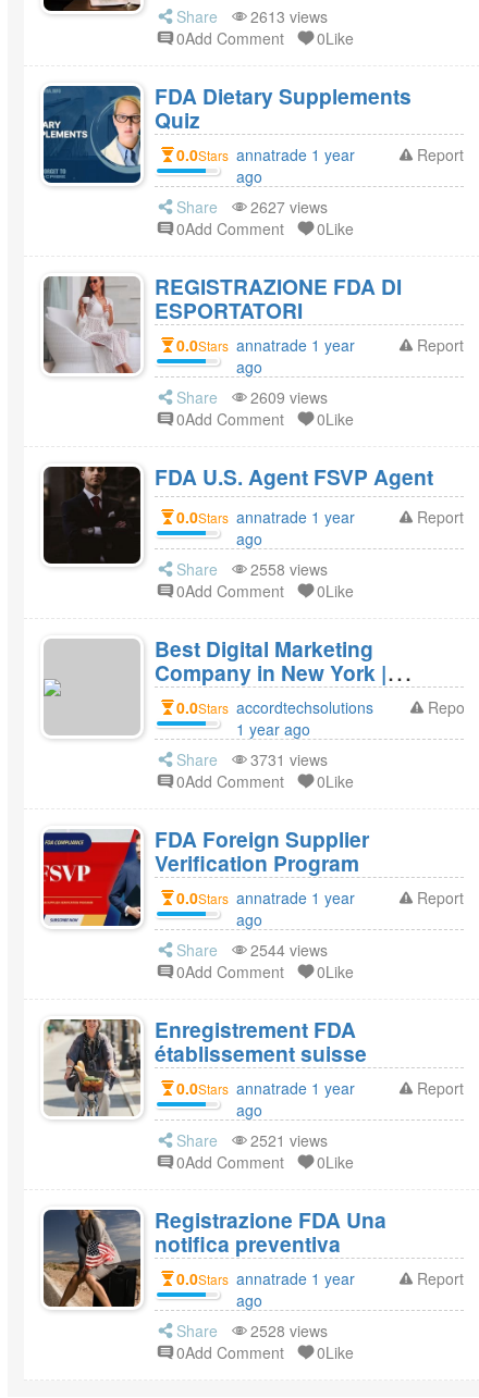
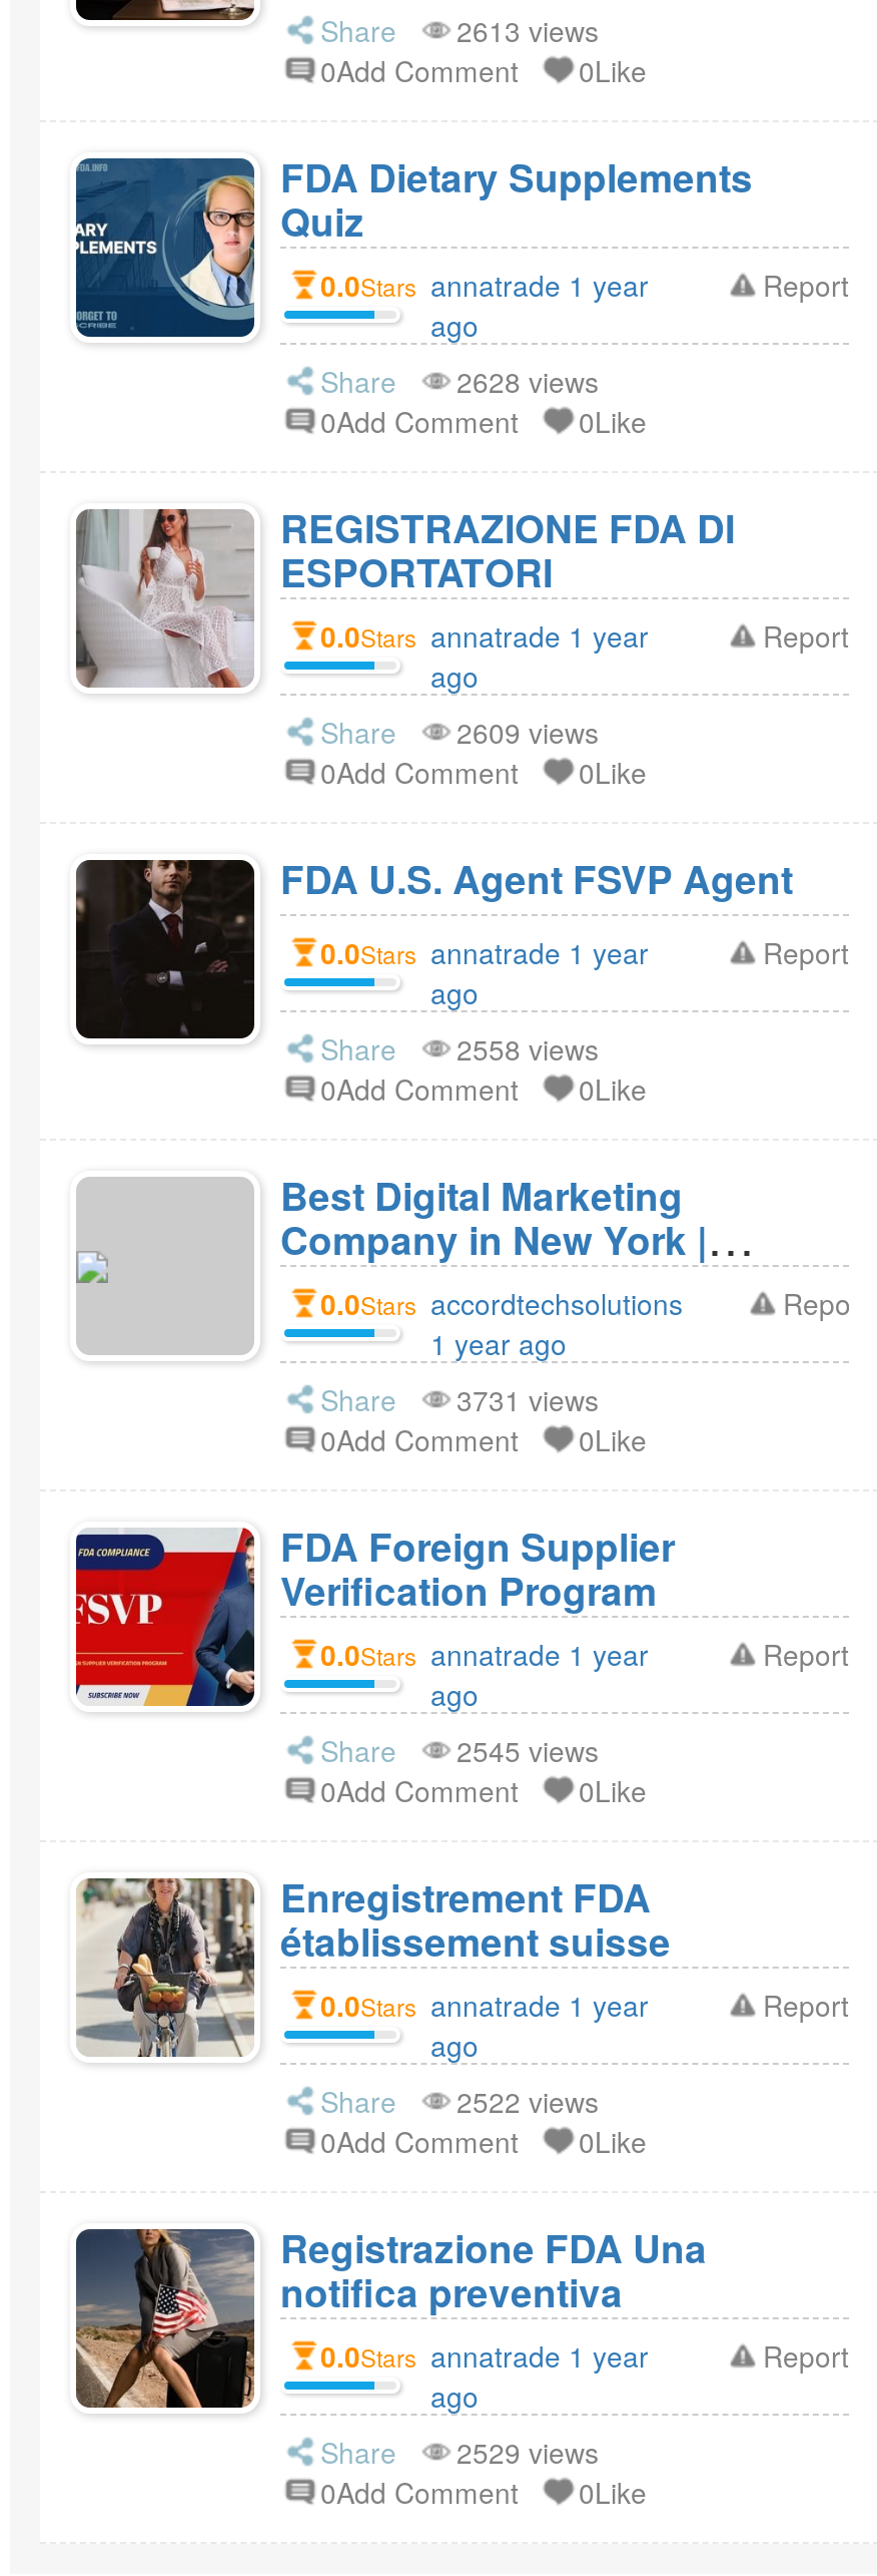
- Share 2627 views
+ Share 2628 views

- Share 2544 views
+ Share 2545 views

- Share 2521 views
+ Share 2522 views

- Share 2528 views
+ Share 2529 views
